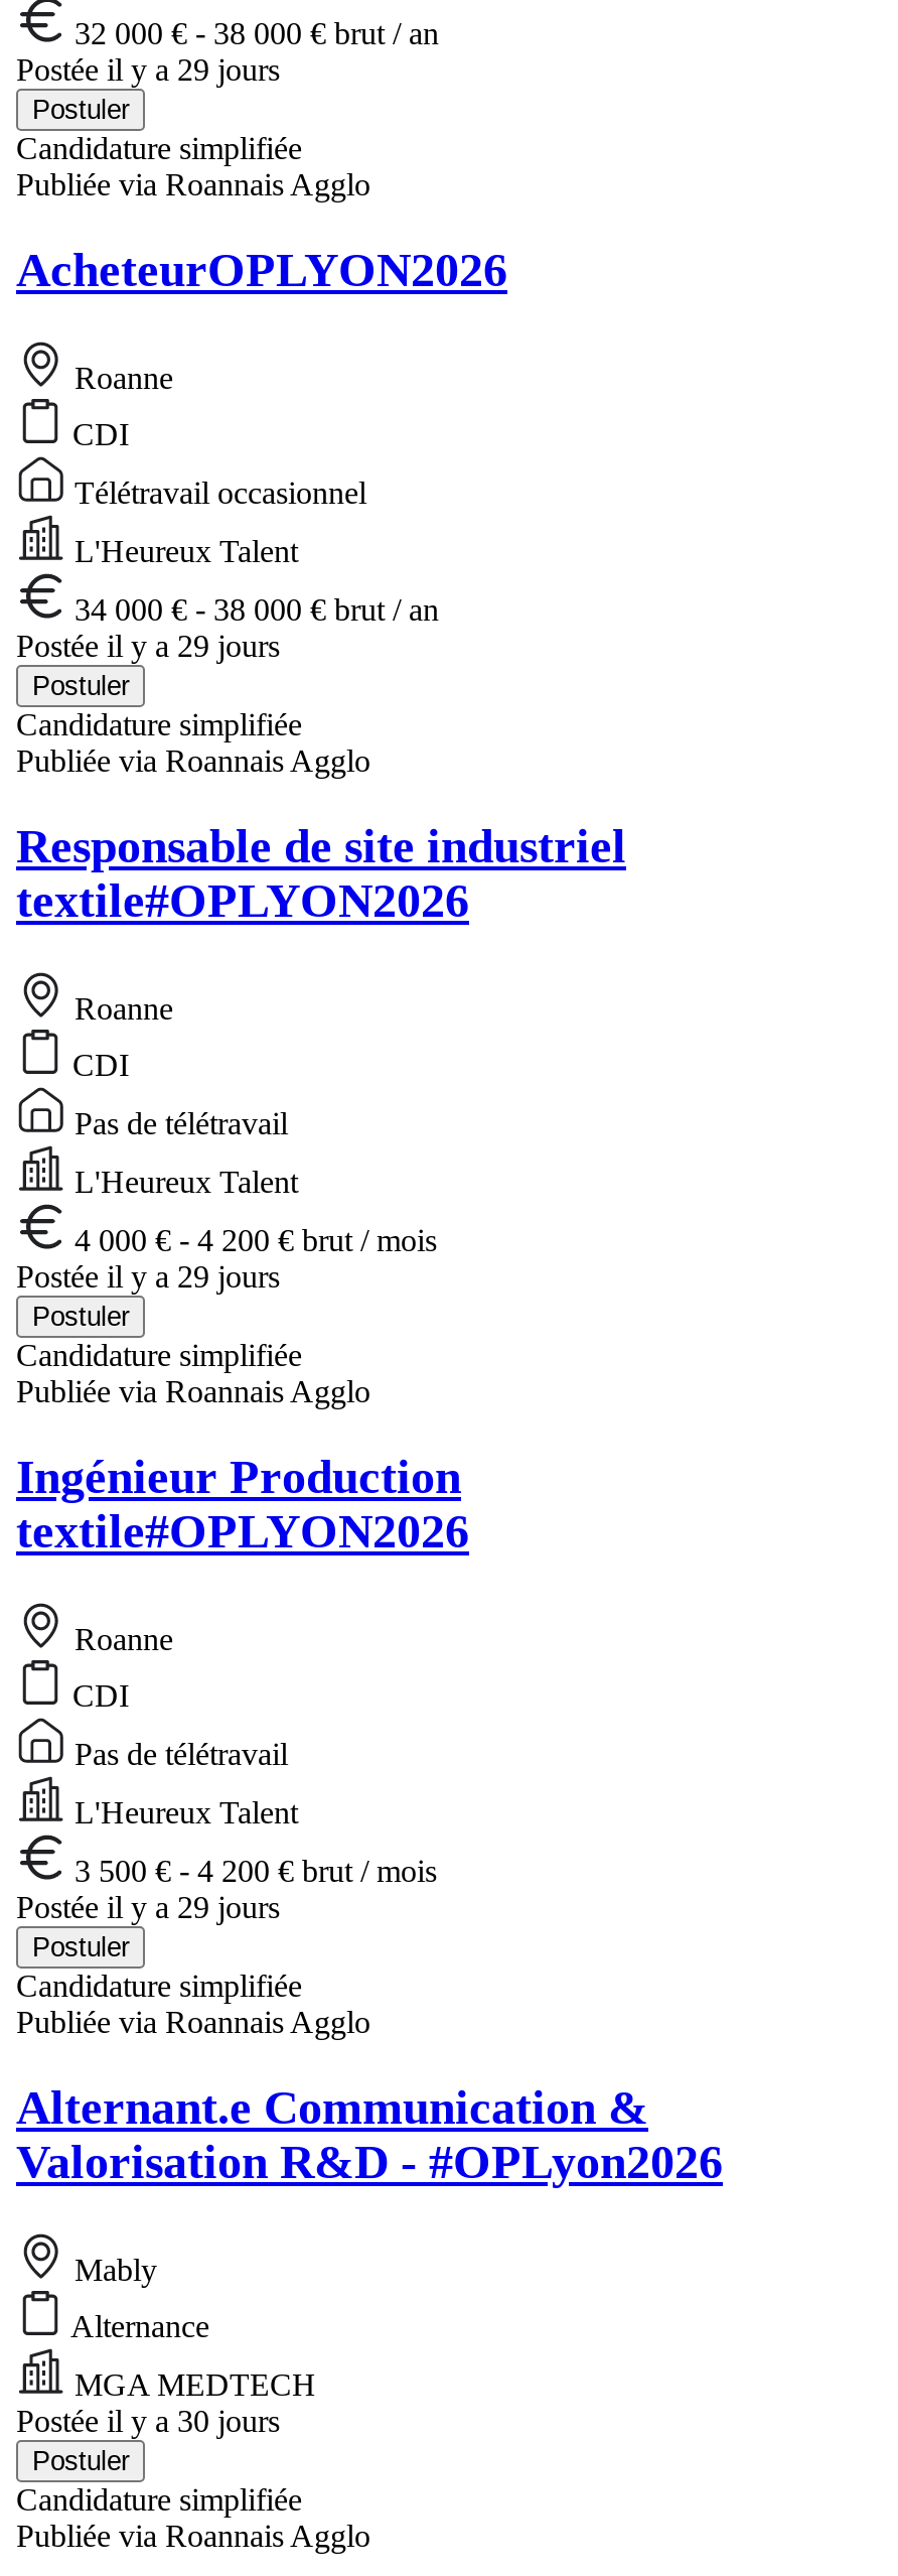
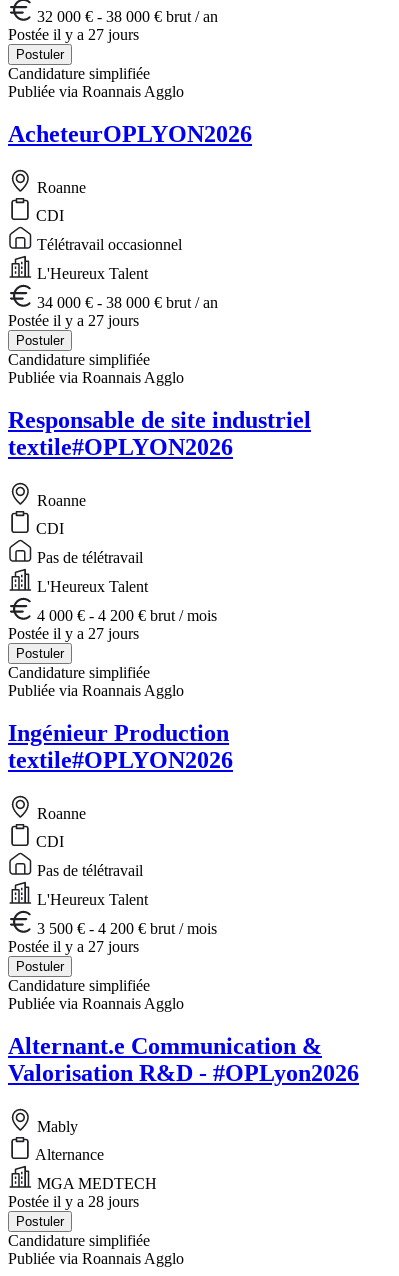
- Postée il y a 29 jours
+ Postée il y a 27 jours

- Postée il y a 29 jours
+ Postée il y a 27 jours

- Postée il y a 29 jours
+ Postée il y a 27 jours

- Postée il y a 29 jours
+ Postée il y a 27 jours

- Postée il y a 30 jours
+ Postée il y a 28 jours
